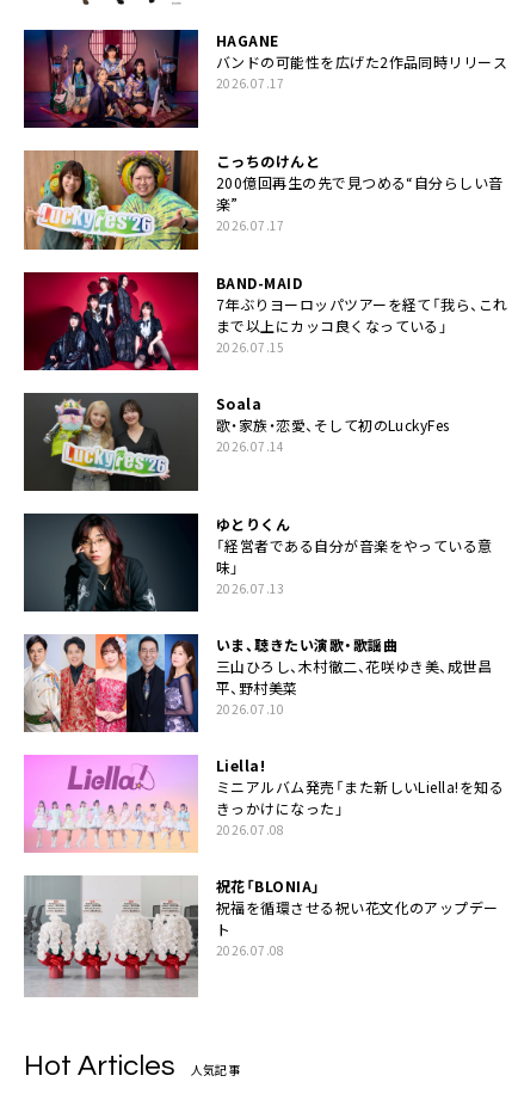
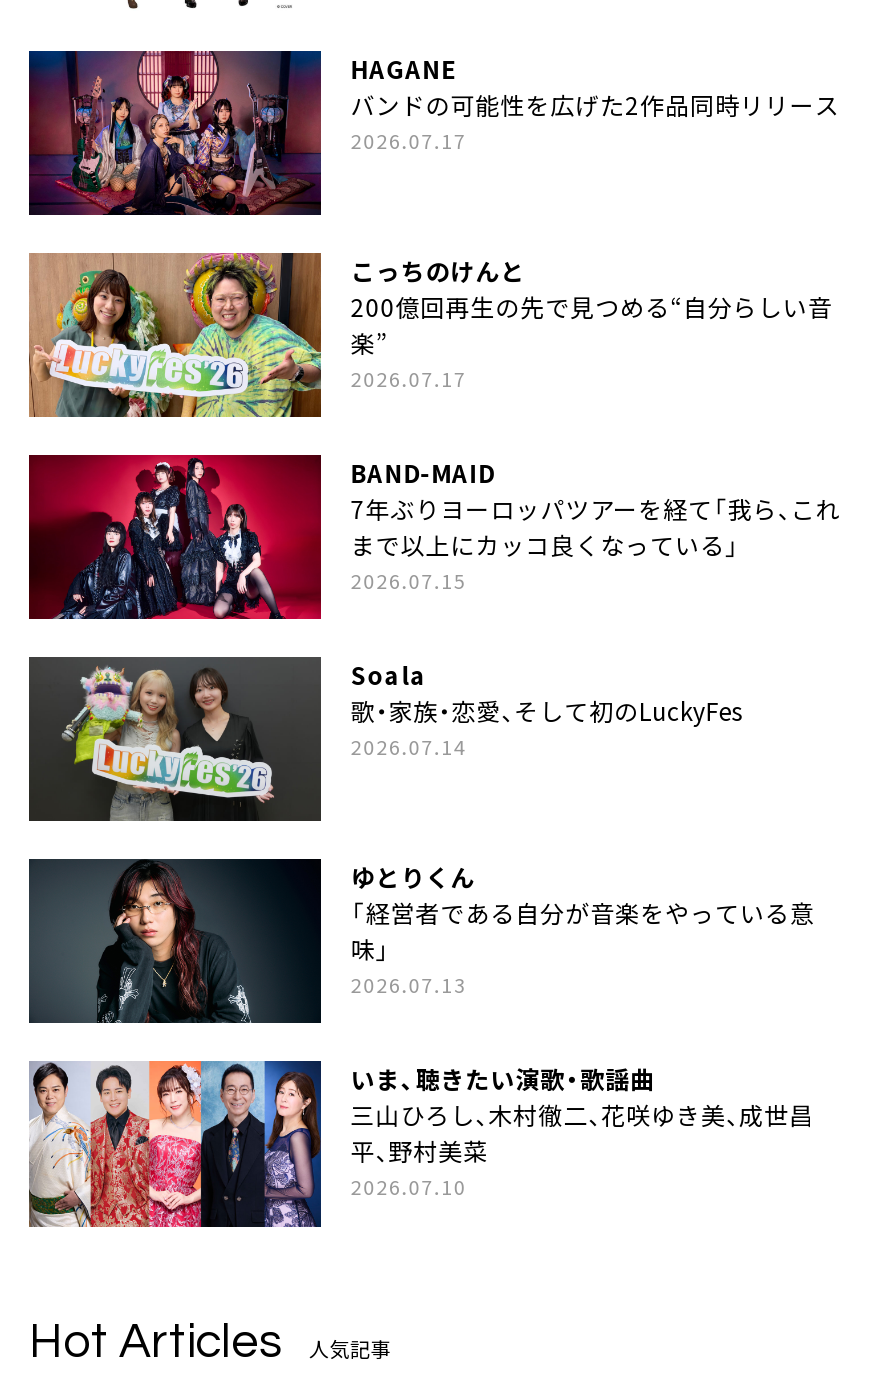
- [image]
- Liella!
- ミニアルバム発売「また新しいLiella!を知る
- きっかけになった」
- 2026.07.08
- 祝花「BLONIA」
- 祝福を循環させる祝い花文化のアップデー
- ト
- 2026.07.08

- [image]
